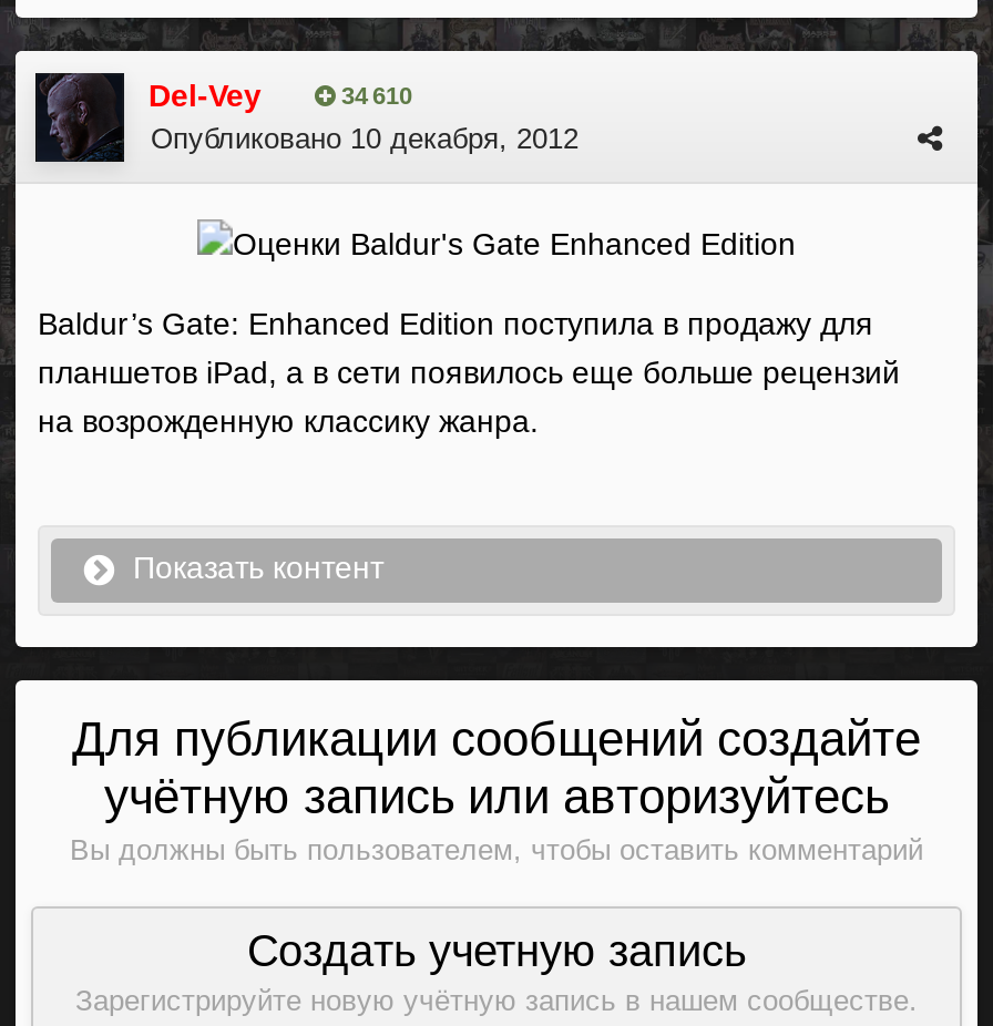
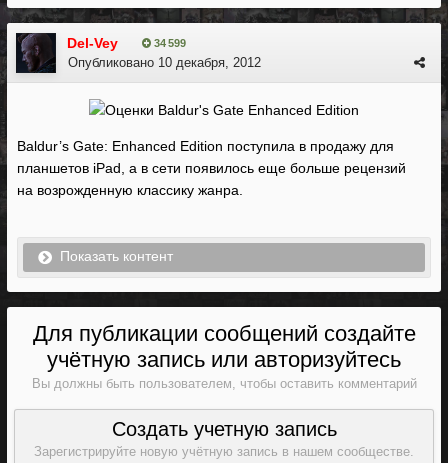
- 34 610
+ 34 599
